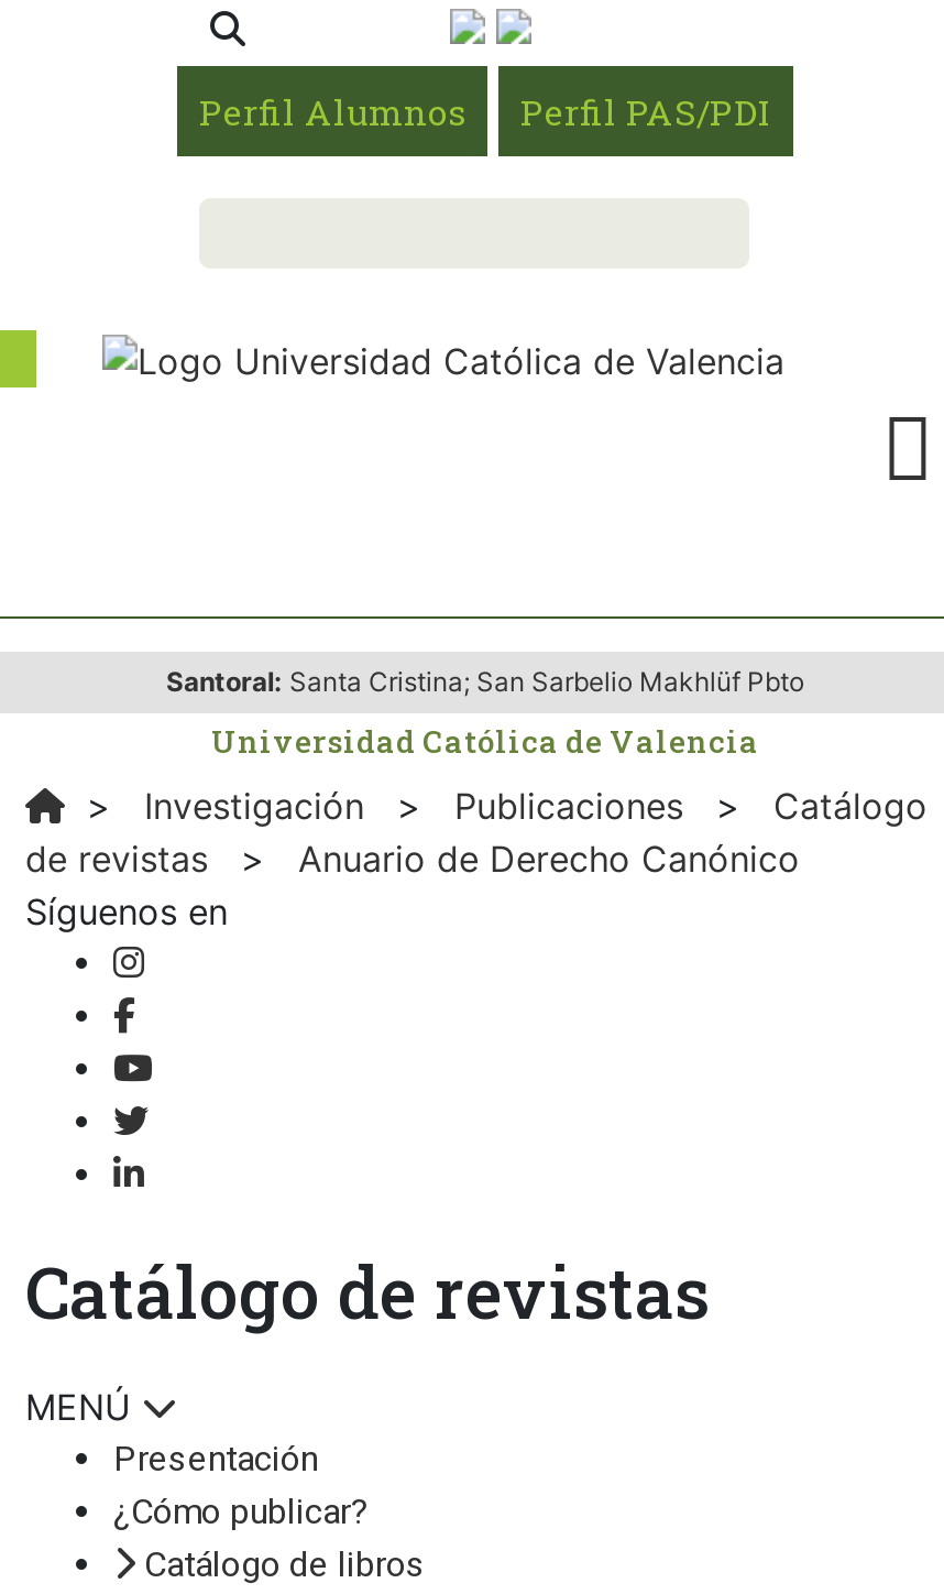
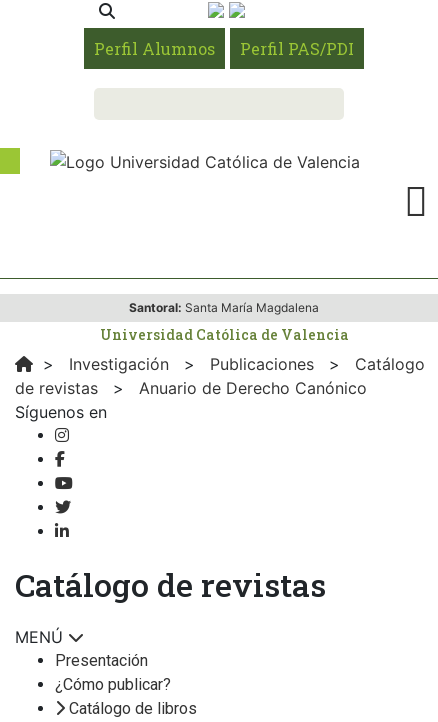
- Santoral: Santa Cristina; San Sarbelio Makhlüf Pbto
+ Santoral: Santa María Magdalena
